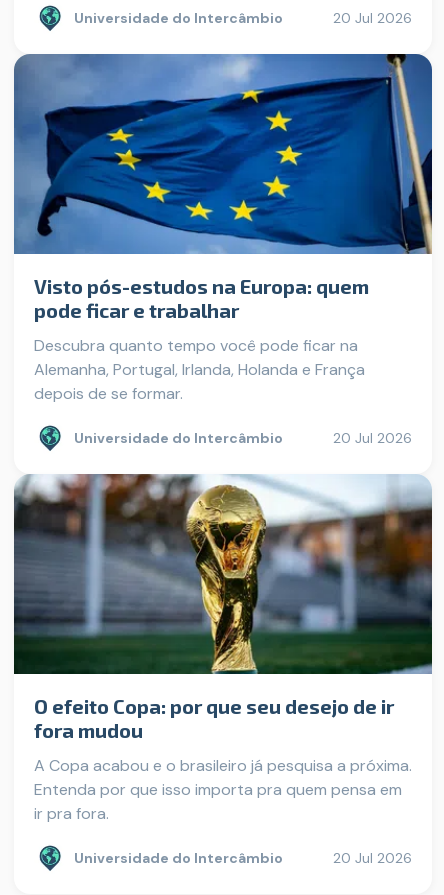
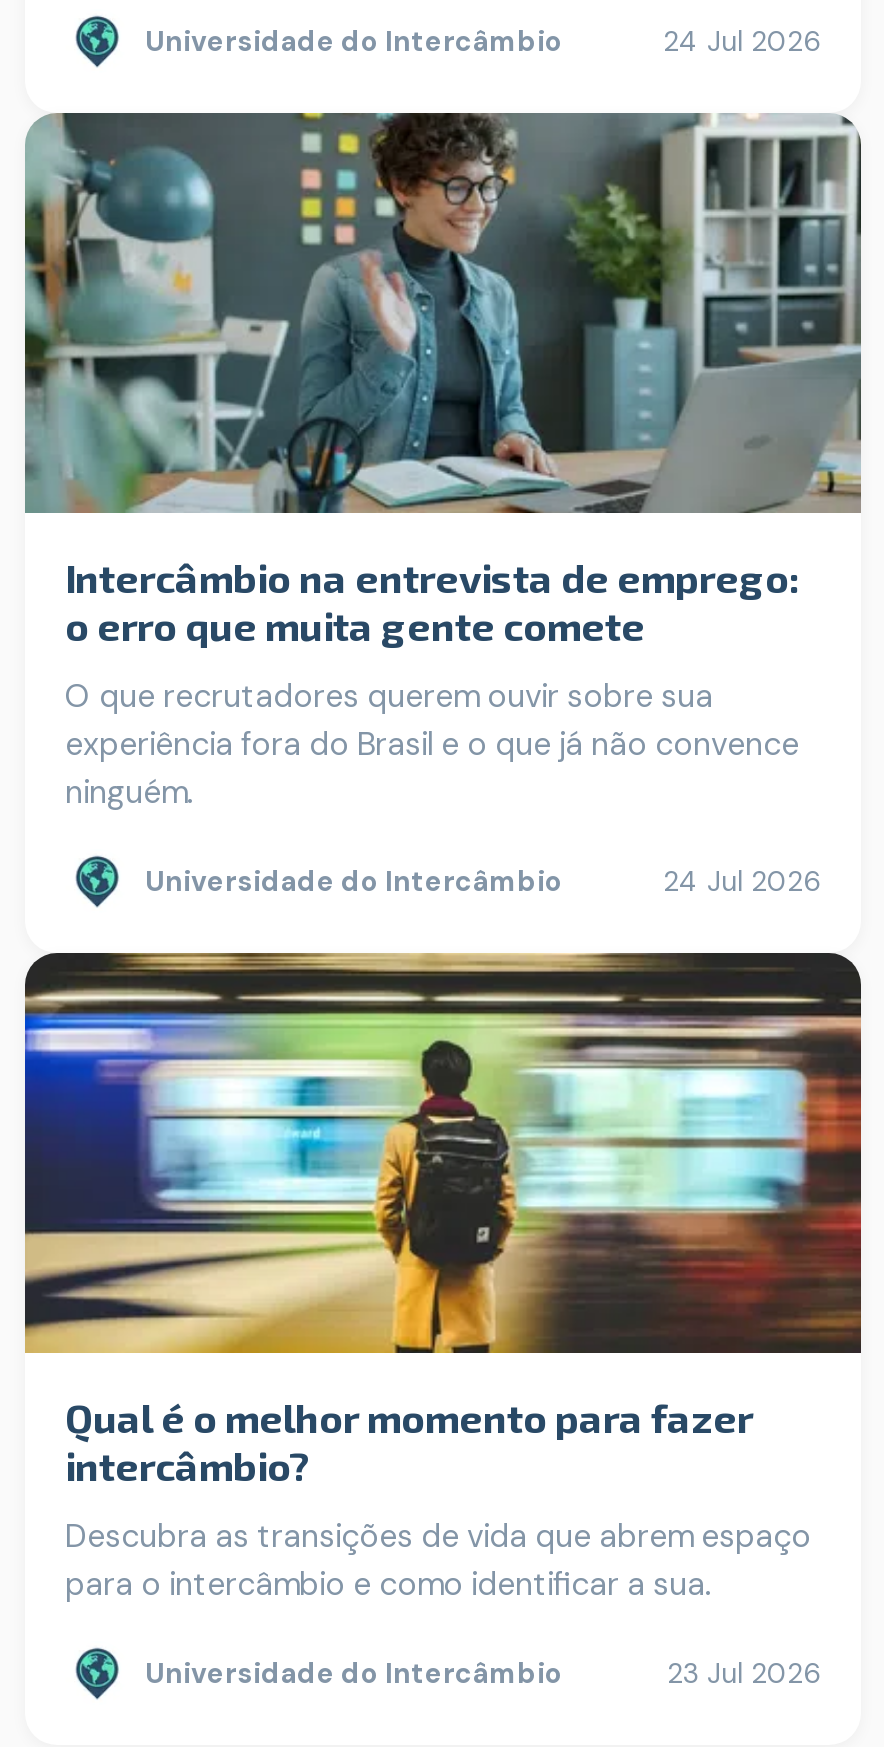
- 20 Jul 2026
+ 24 Jul 2026

- [image]
- Visto pós-estudos na Europa: quem
- pode ficar e trabalhar
+ [image]
+ Intercâmbio na entrevista de emprego:
+ o erro que muita gente comete

- Descubra quanto tempo você pode ficar na
- Alemanha, Portugal, Irlanda, Holanda e França
- depois de se formar.
+ O que recrutadores querem ouvir sobre sua
+ experiência fora do Brasil e o que já não convence
+ ninguém.

- 20 Jul 2026
+ 24 Jul 2026

- [image]
- O efeito Copa: por que seu desejo de ir
- fora mudou
+ [image]
+ Qual é o melhor momento para fazer
+ intercâmbio?

- A Copa acabou e o brasileiro já pesquisa a próxima.
- Entenda por que isso importa pra quem pensa em
- ir pra fora.
+ Descubra as transições de vida que abrem espaço
+ para o intercâmbio e como identificar a sua.

- 20 Jul 2026
+ 23 Jul 2026
